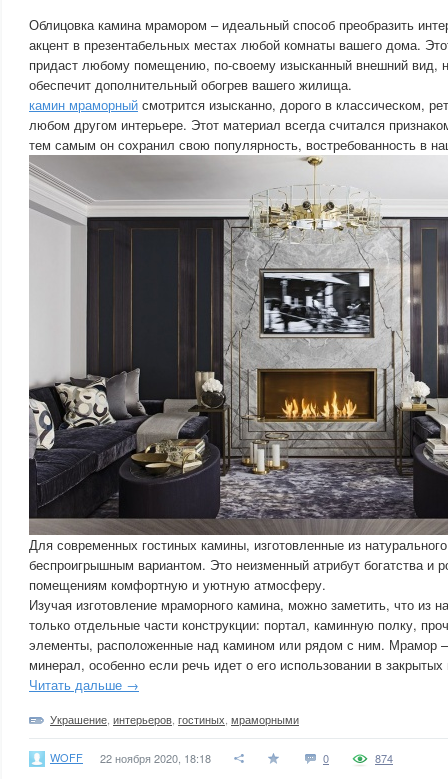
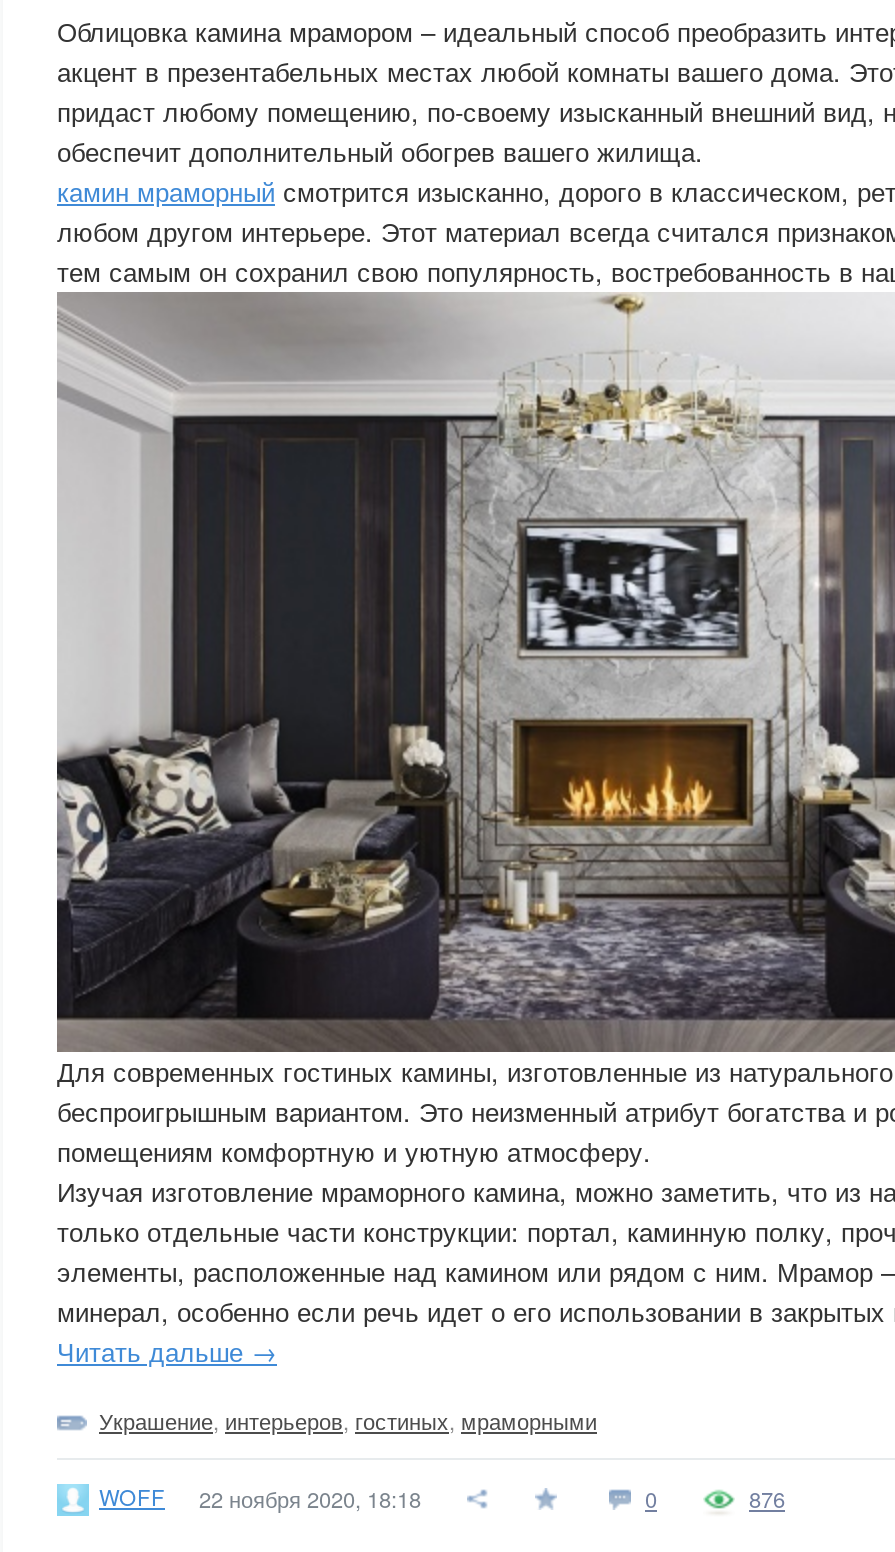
- 874
+ 876
